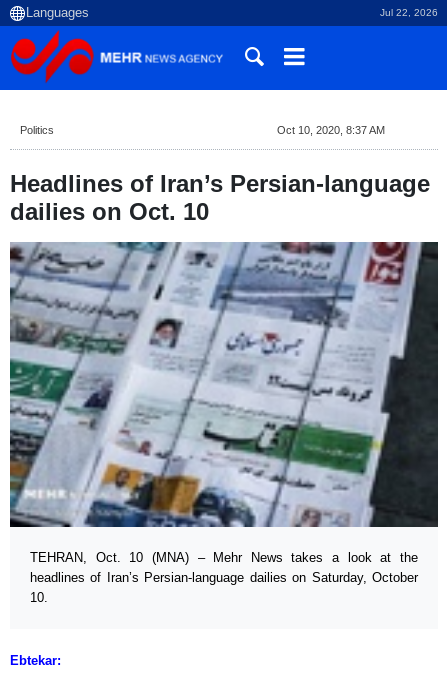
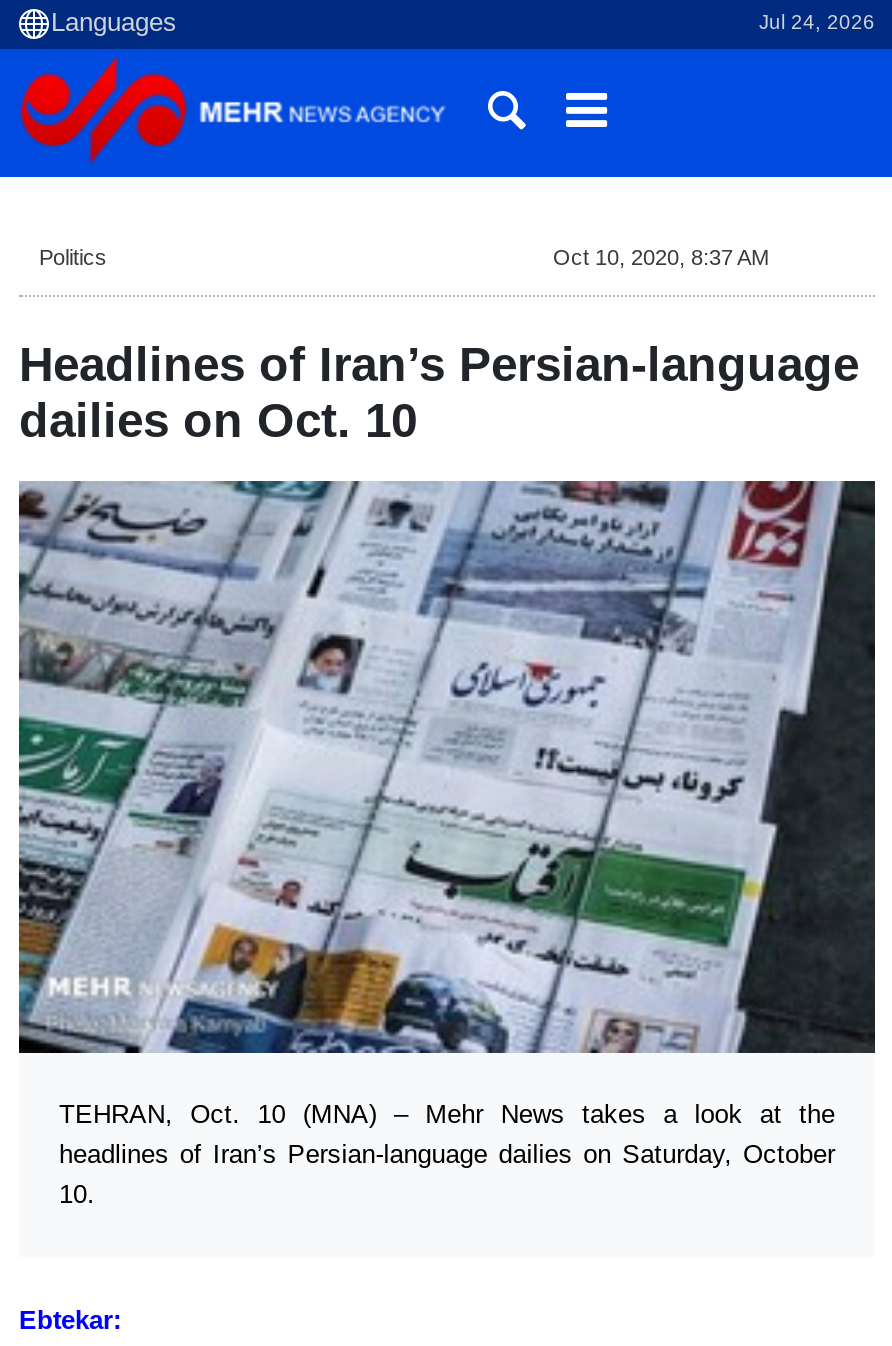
- Jul 22, 2026
+ Jul 24, 2026
